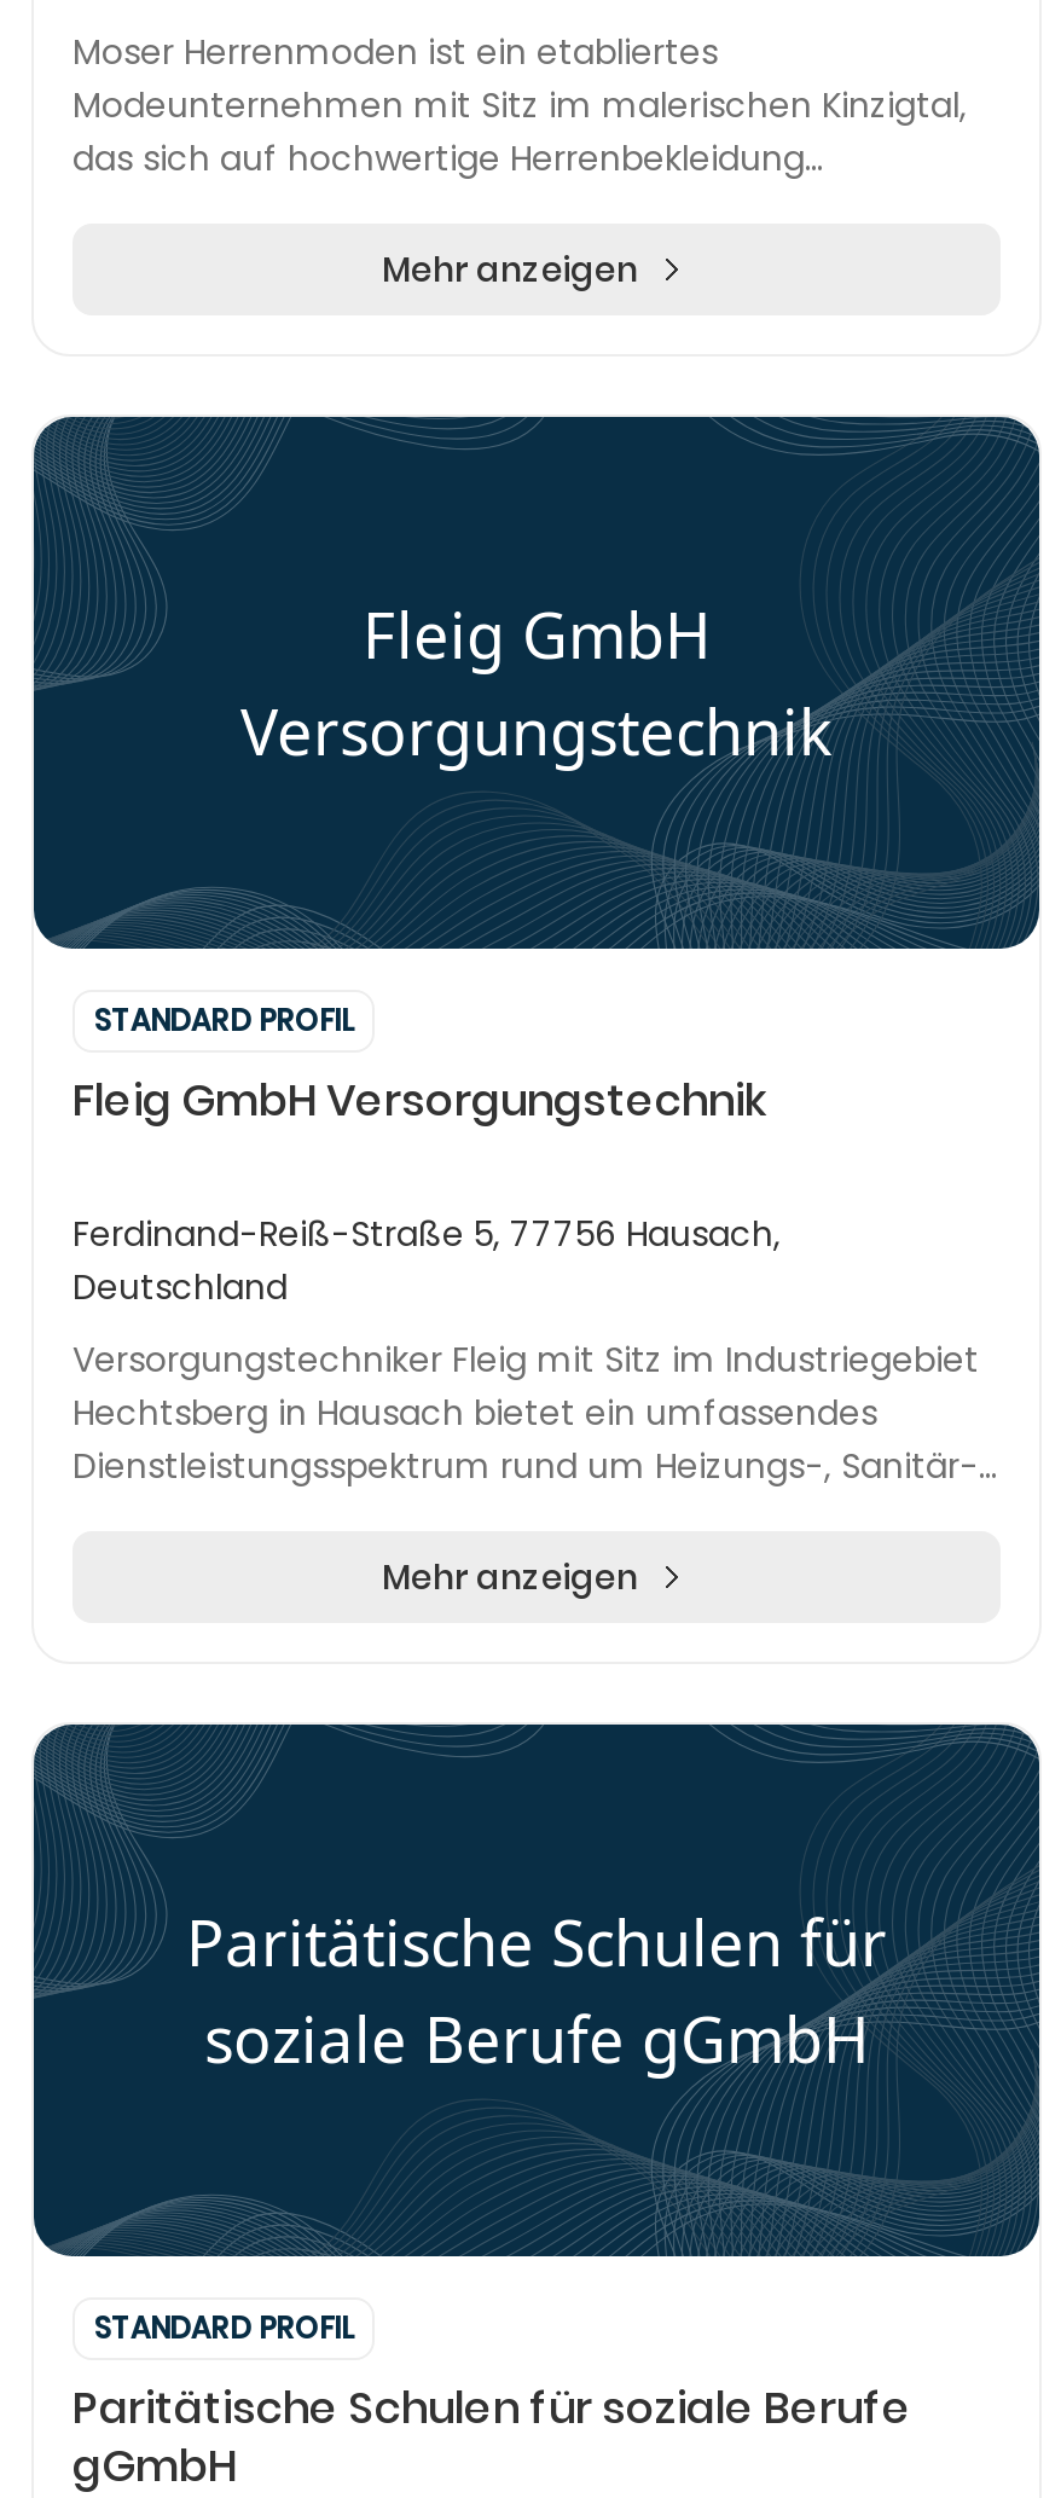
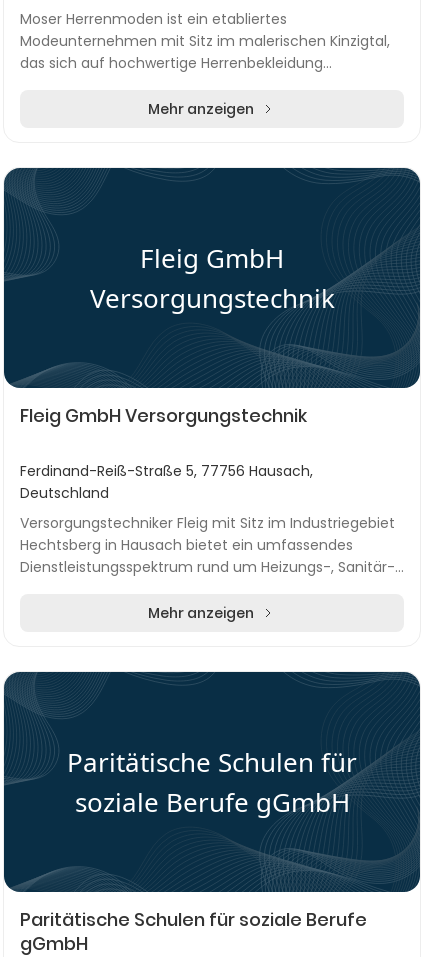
- STANDARD PROFIL

- STANDARD PROFIL
